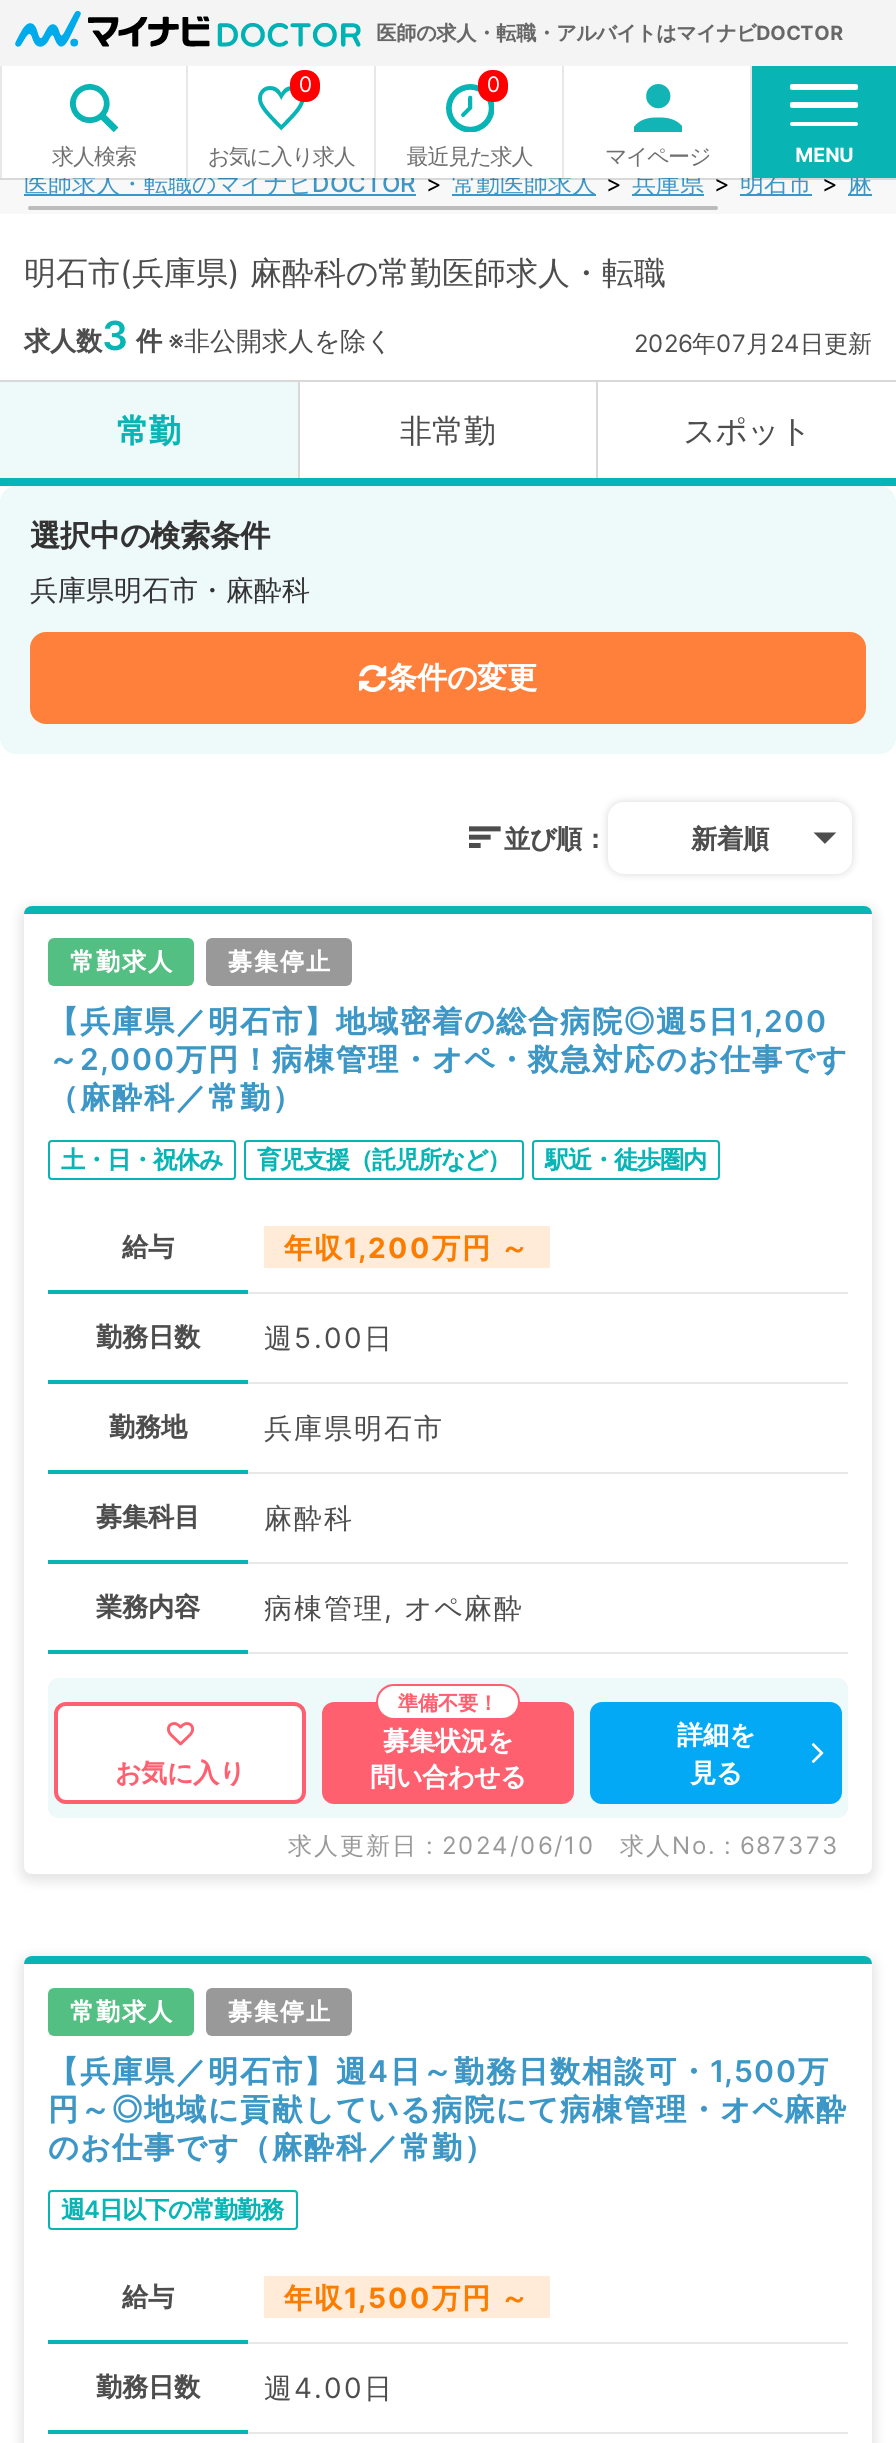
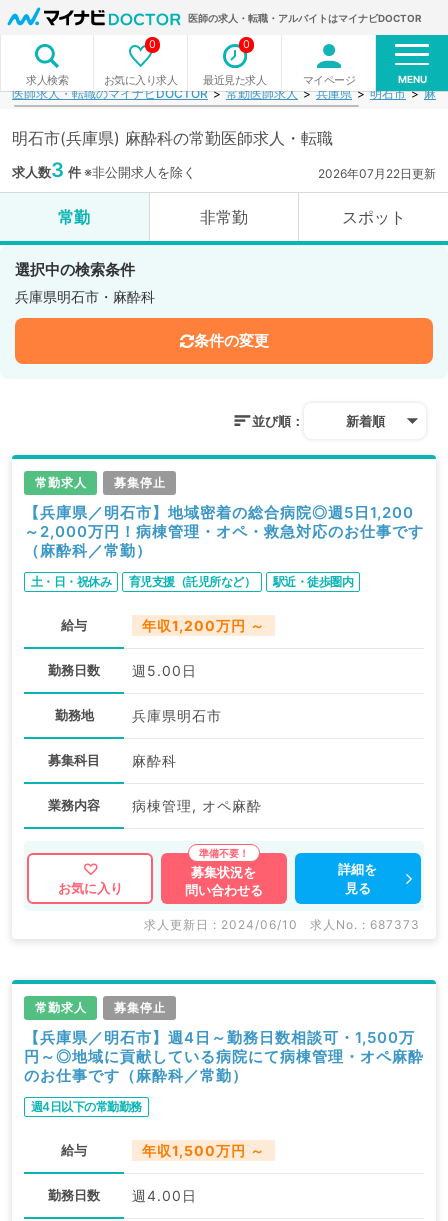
- 2026年07月24日更新
+ 2026年07月22日更新
